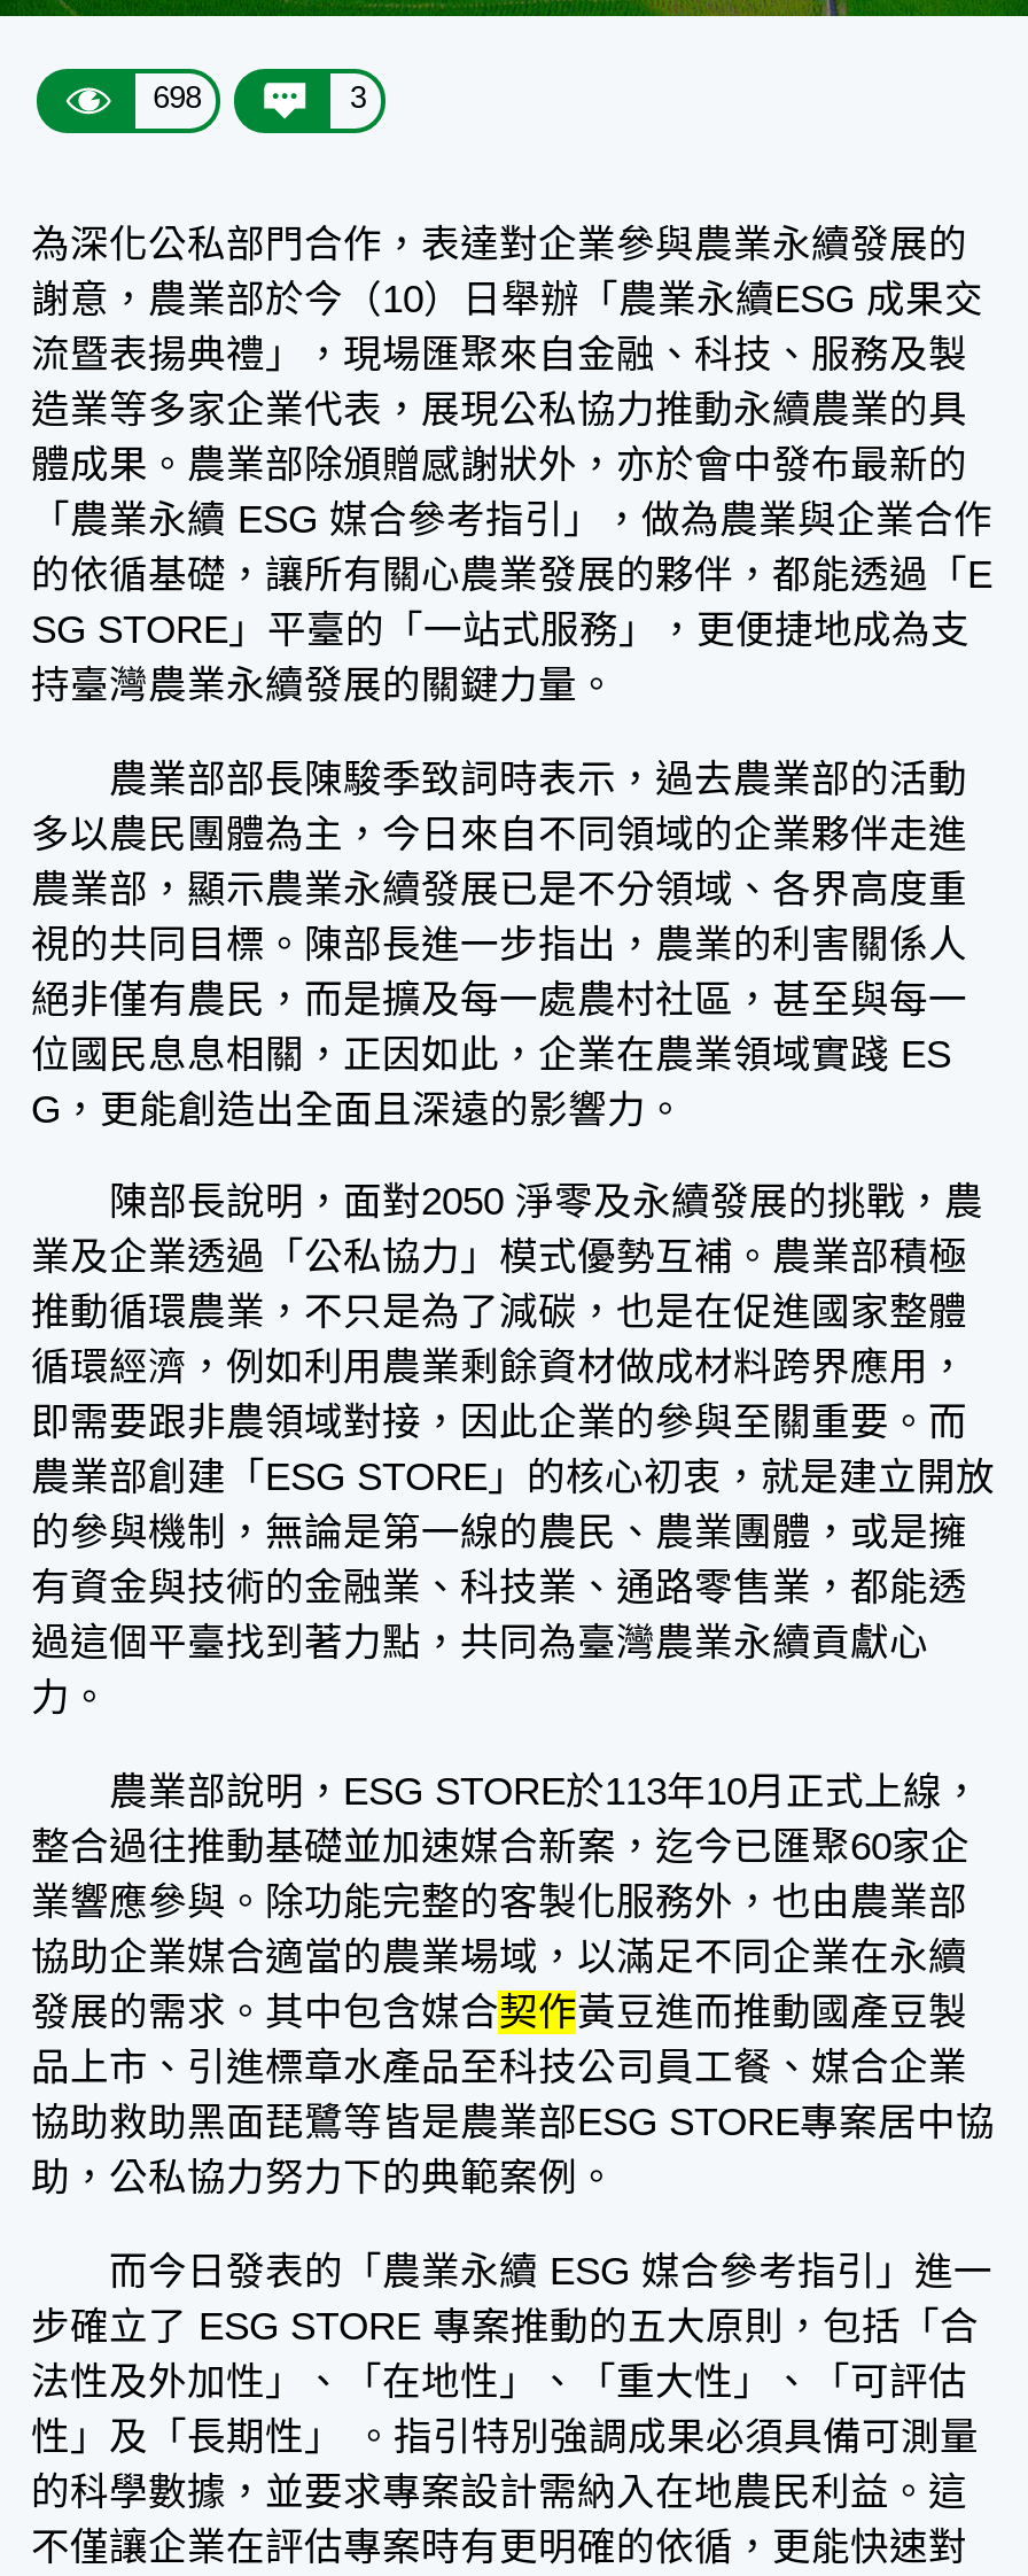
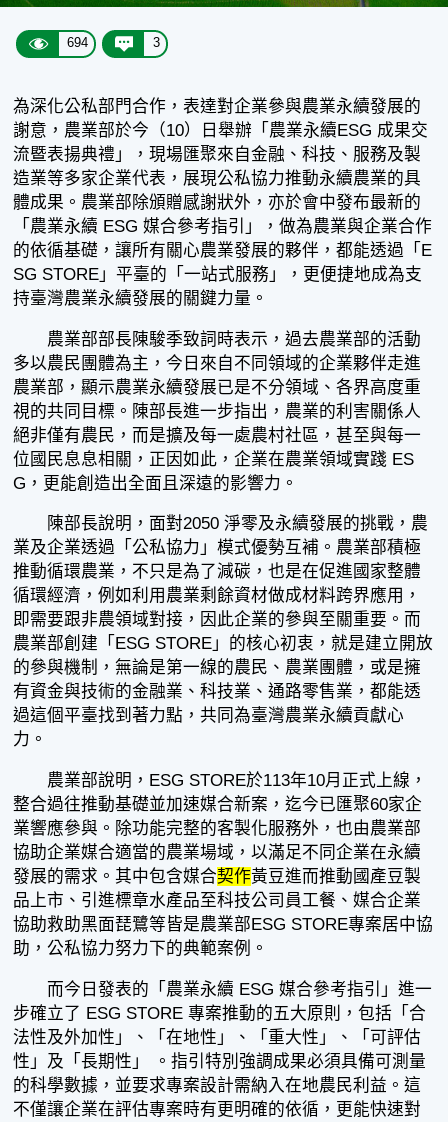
- 698
+ 694
